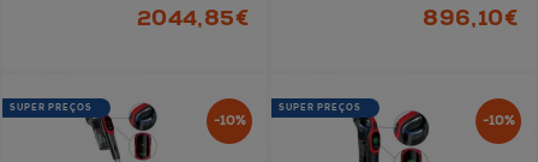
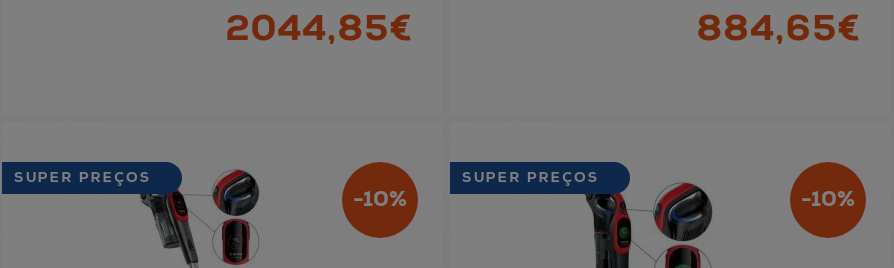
- 896,10€
+ 884,65€
